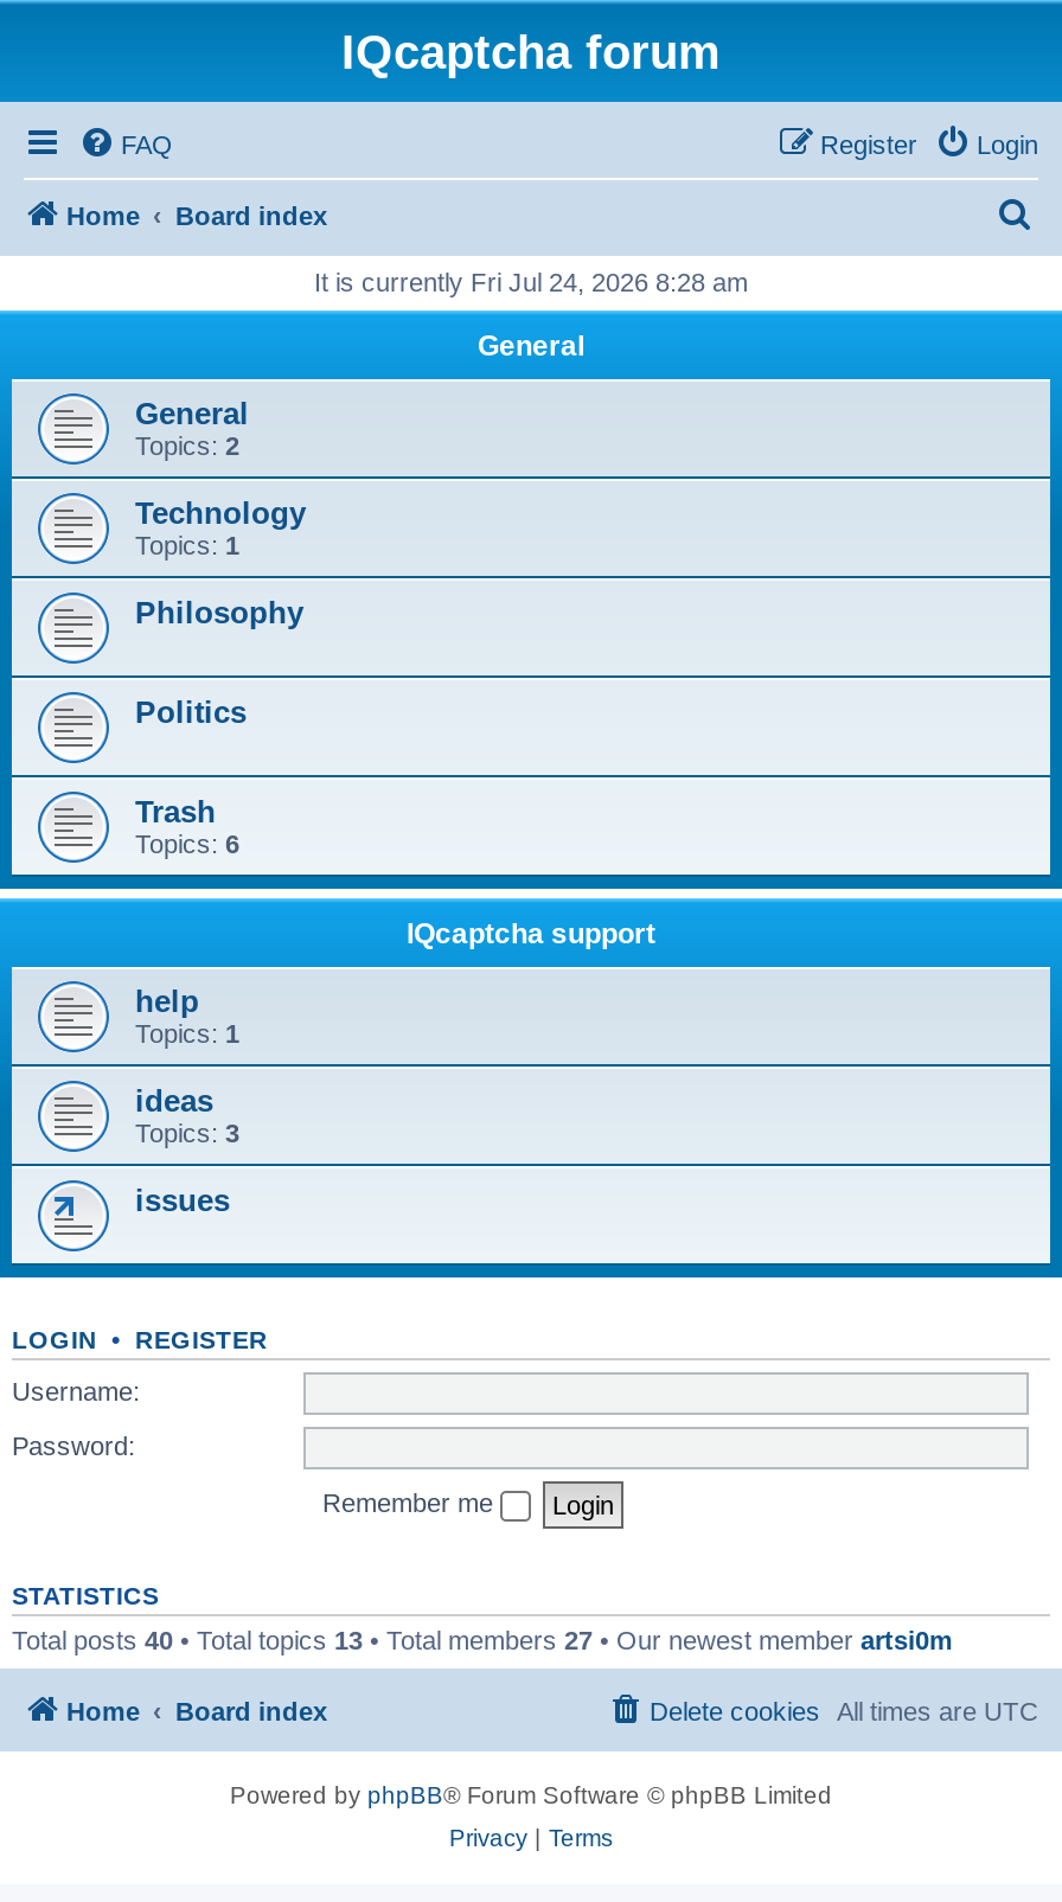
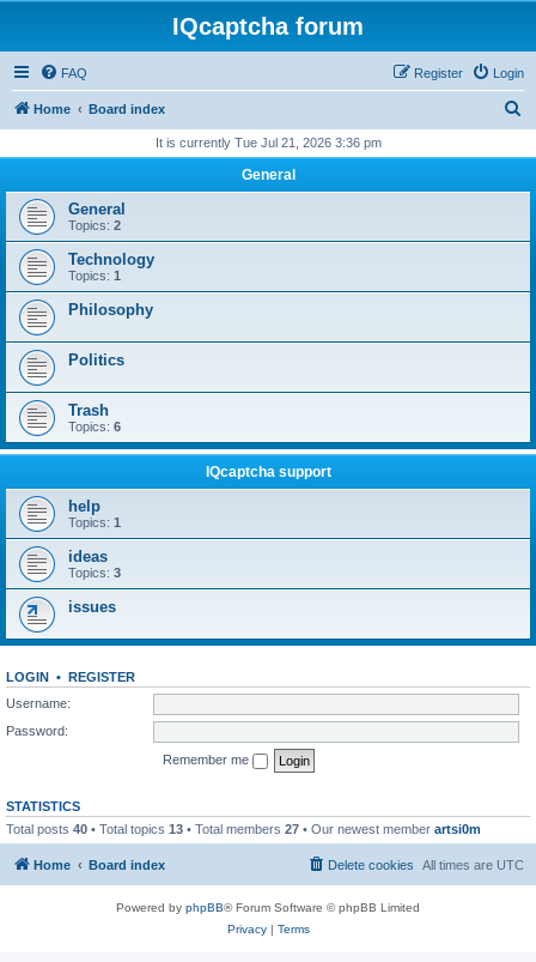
- It is currently Fri Jul 24, 2026 8:28 am
+ It is currently Tue Jul 21, 2026 3:36 pm
